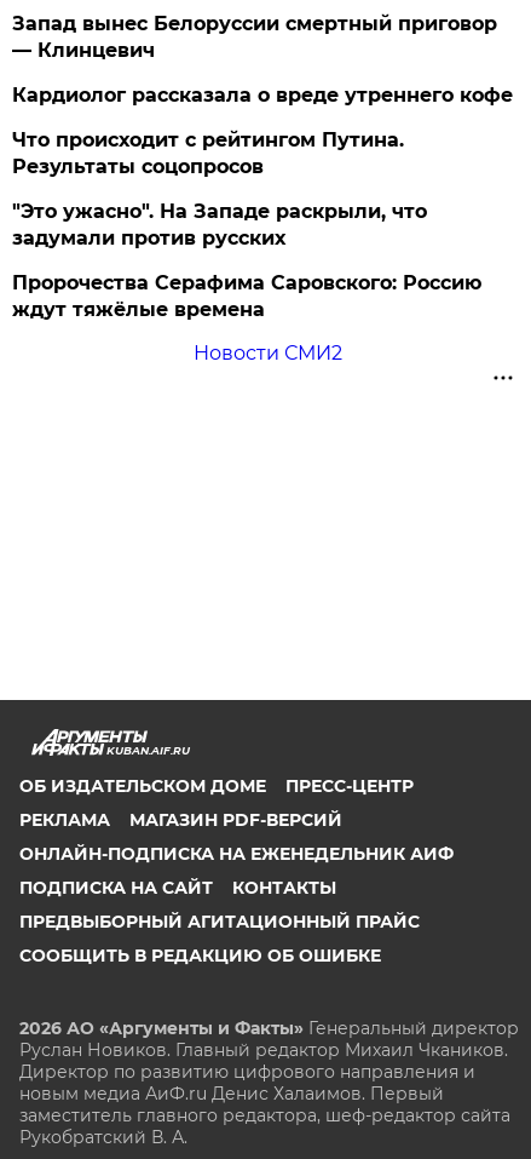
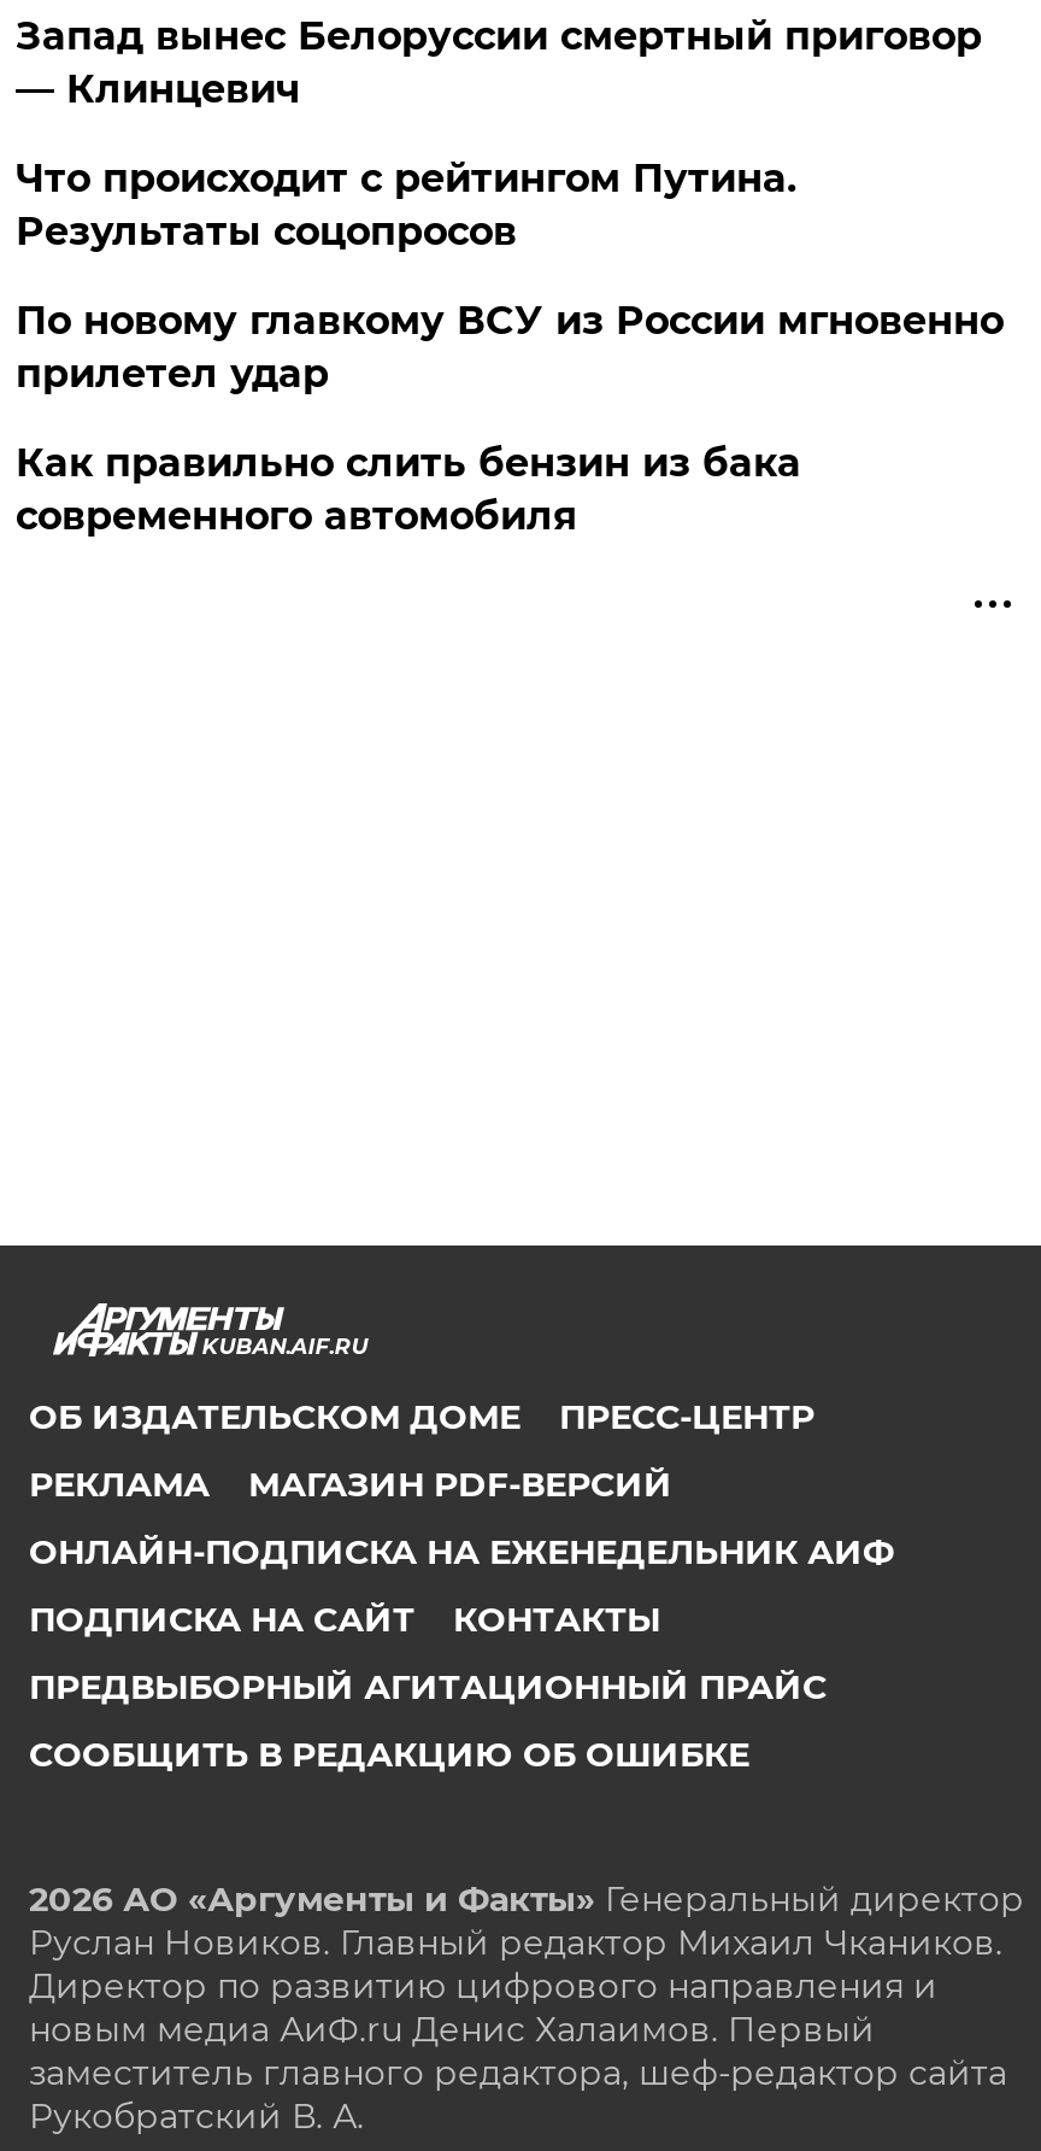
- Кардиолог рассказала о вреде утреннего кофе

- "Это ужасно". На Западе раскрыли, что
- задумали против русских
- Пророчества Серафима Саровского: Россию
- ждут тяжёлые времена
- Новости СМИ2
+ По новому главкому ВСУ из России мгновенно
+ прилетел удар
+ Как правильно слить бензин из бака
+ современного автомобиля
